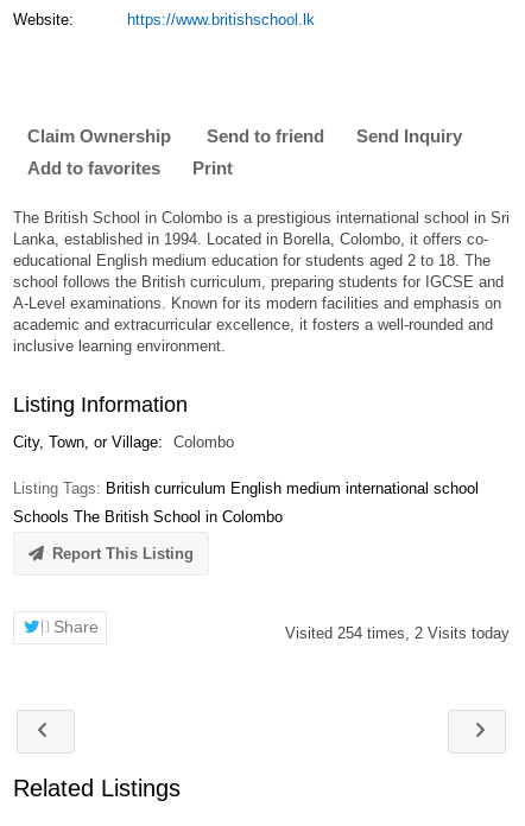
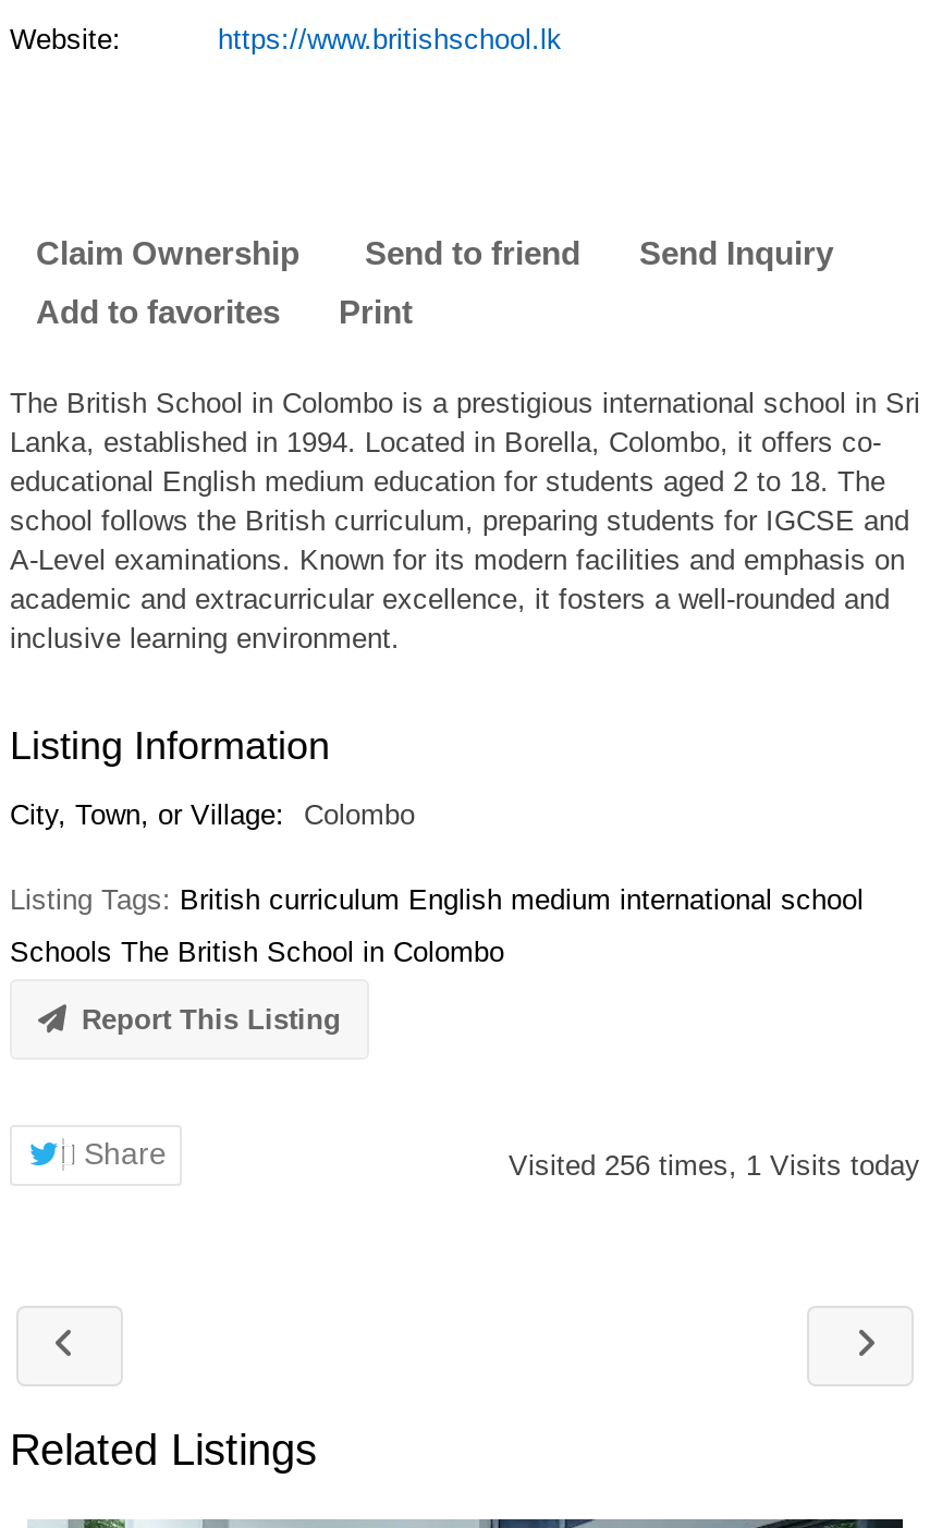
- Visited 254 times, 2 Visits today
+ Visited 256 times, 1 Visits today
